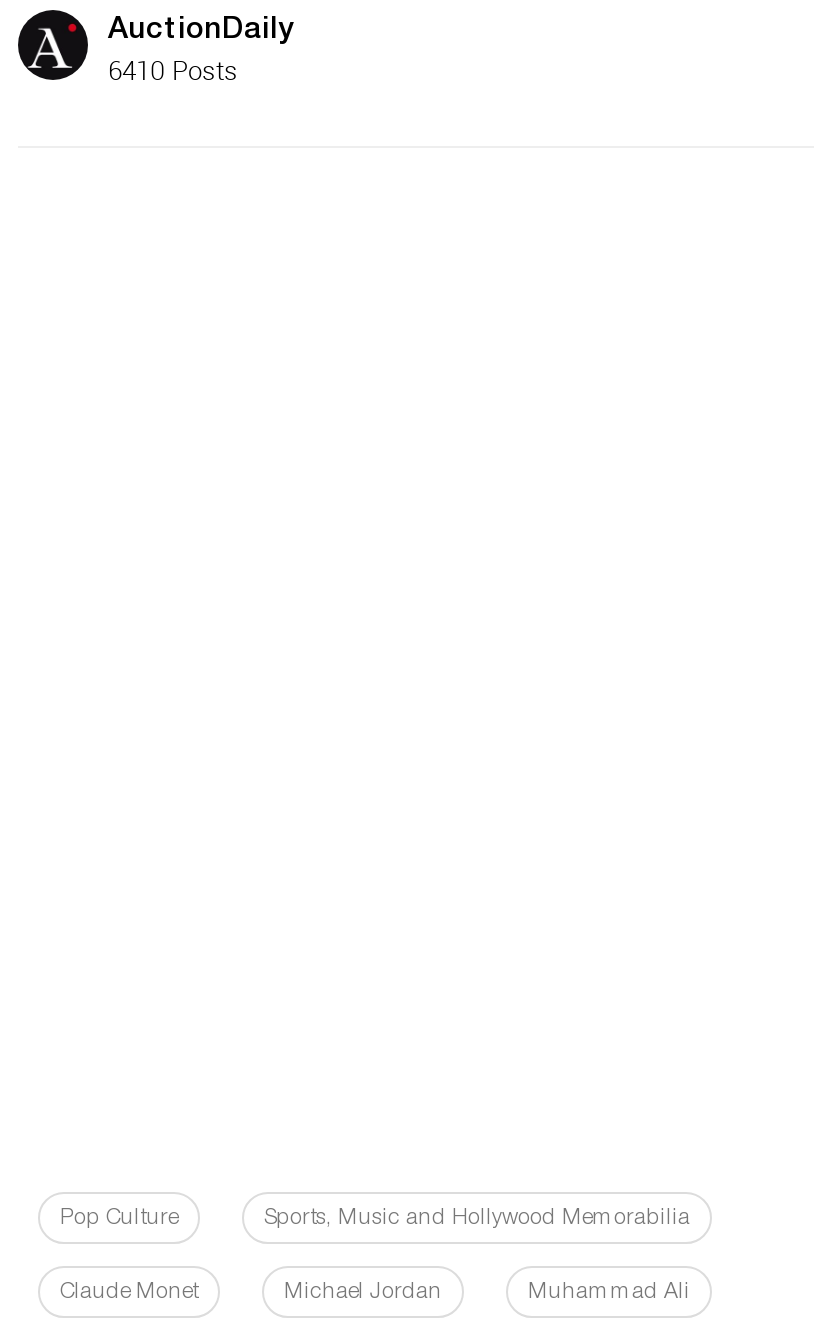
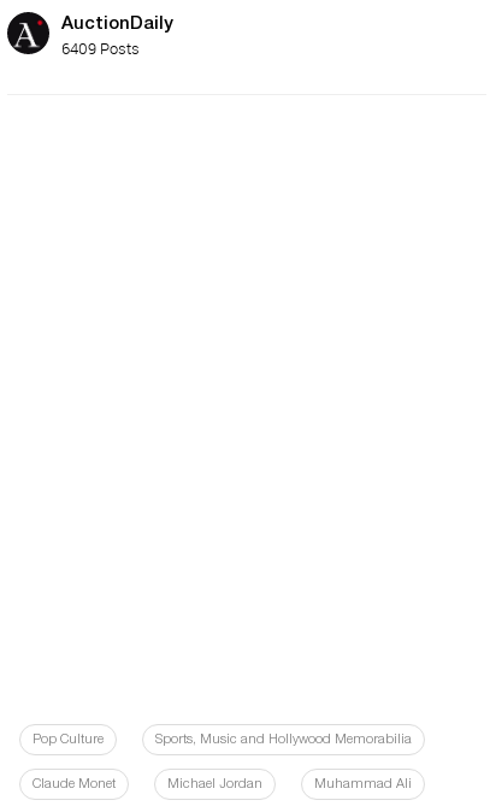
- 6410 Posts
+ 6409 Posts
